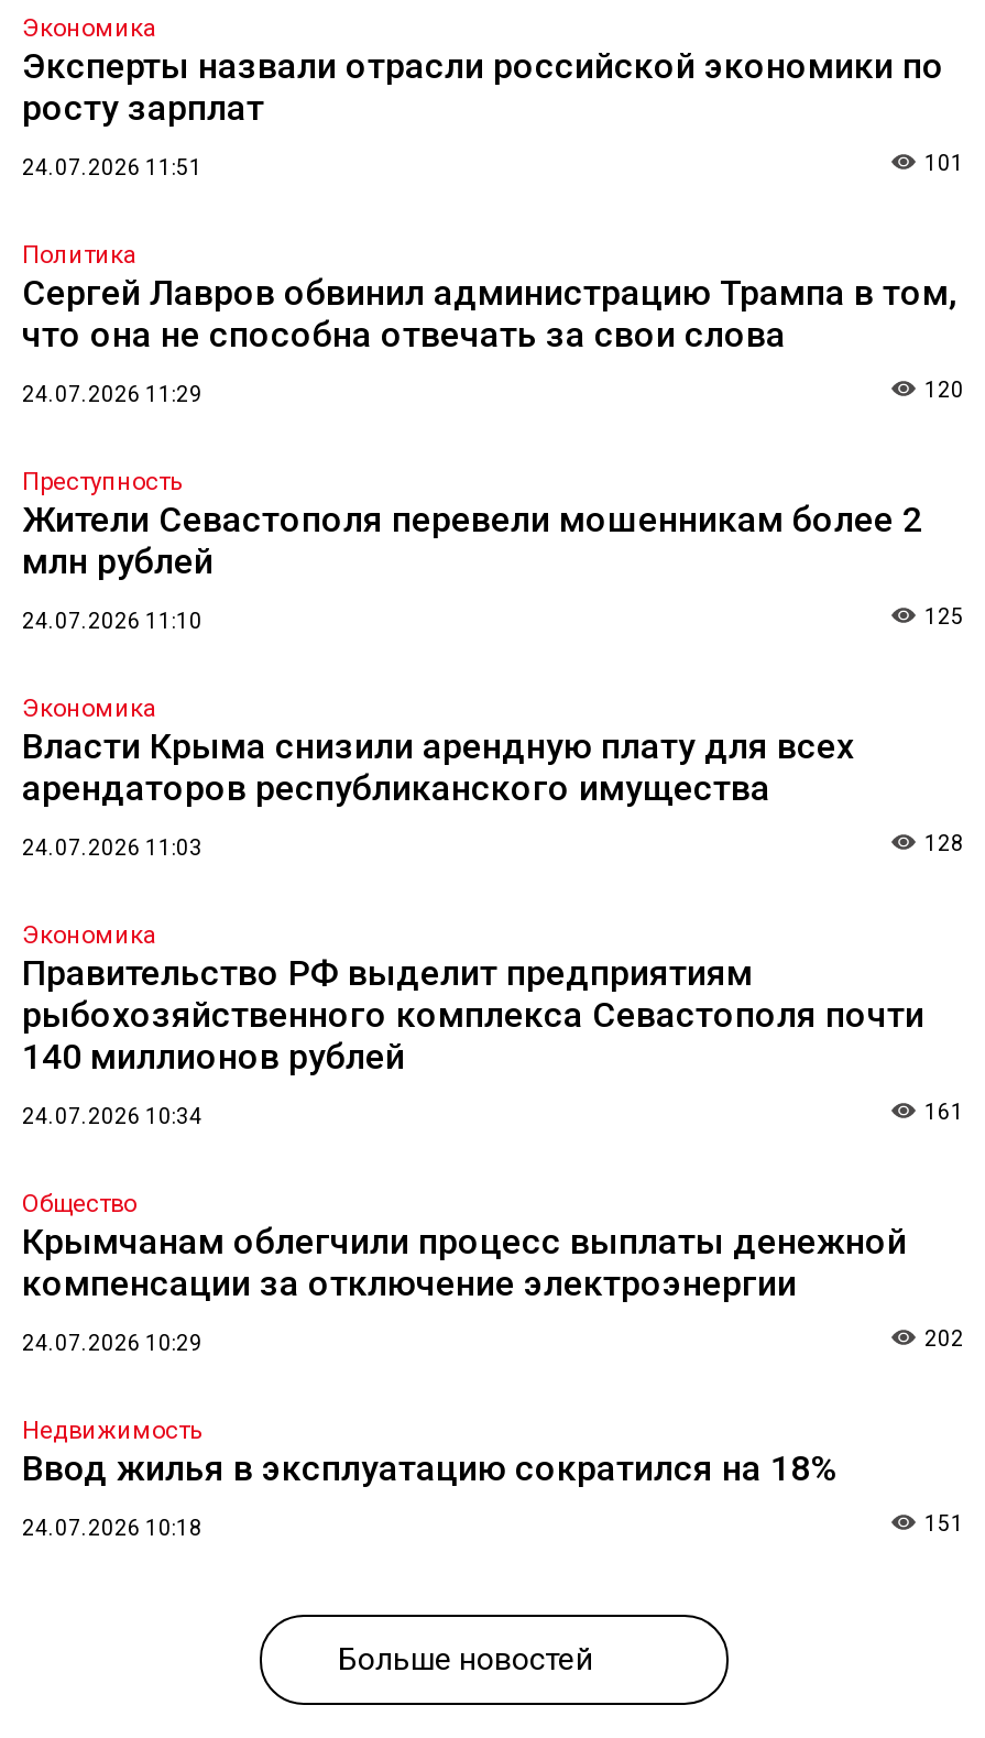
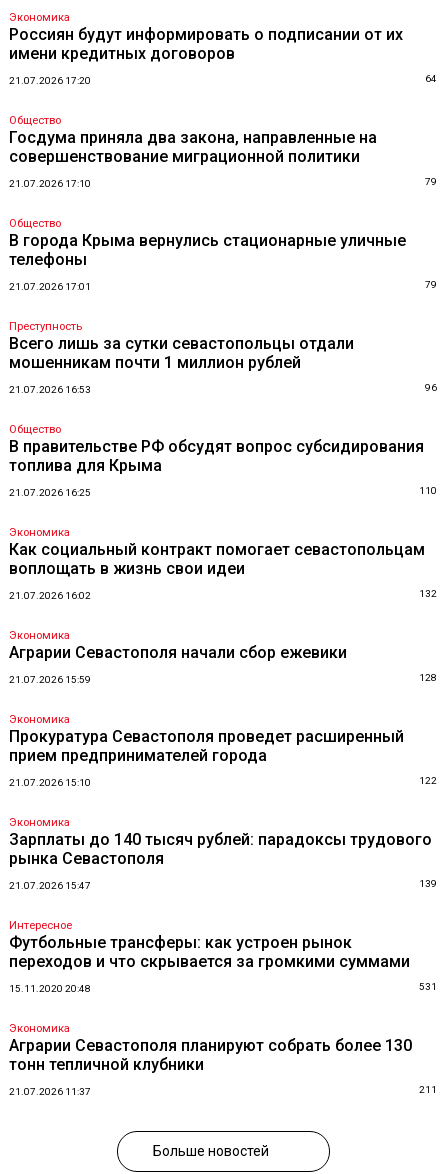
- Эксперты назвали отрасли российской экономики по
- росту зарплат
- 24.07.2026 11:51
- 101
- Политика
- Сергей Лавров обвинил администрацию Трампа в том,
- что она не способна отвечать за свои слова
- 24.07.2026 11:29
- 120
+ Россиян будут информировать о подписании от их
+ имени кредитных договоров
+ 21.07.2026 17:20
+ 64
+ Общество
+ Госдума приняла два закона, направленные на
+ совершенствование миграционной политики
+ 21.07.2026 17:10
+ 79
+ Общество
+ В города Крыма вернулись стационарные уличные
+ телефоны
+ 21.07.2026 17:01
+ 79

- Жители Севастополя перевели мошенникам более 2
- млн рублей
- 24.07.2026 11:10
- 125
+ Всего лишь за сутки севастопольцы отдали
+ мошенникам почти 1 миллион рублей
+ 21.07.2026 16:53
+ 96
+ Общество
+ В правительстве РФ обсудят вопрос субсидирования
+ топлива для Крыма
+ 21.07.2026 16:25
+ 110

- Власти Крыма снизили арендную плату для всех
- арендаторов республиканского имущества
- 24.07.2026 11:03
+ Как социальный контракт помогает севастопольцам
+ воплощать в жизнь свои идеи
+ 21.07.2026 16:02
+ 132
+ Экономика
+ Аграрии Севастополя начали сбор ежевики
+ 21.07.2026 15:59

- Правительство РФ выделит предприятиям
- рыбохозяйственного комплекса Севастополя почти
- 140 миллионов рублей
- 24.07.2026 10:34
- 161
- Общество
- Крымчанам облегчили процесс выплаты денежной
- компенсации за отключение электроэнергии
- 24.07.2026 10:29
- 202
- Недвижимость
- Ввод жилья в эксплуатацию сократился на 18%
- 24.07.2026 10:18
- 151
+ Прокуратура Севастополя проведет расширенный
+ прием предпринимателей города
+ 21.07.2026 15:10
+ 122
+ Экономика
+ Зарплаты до 140 тысяч рублей: парадоксы трудового
+ рынка Севастополя
+ 21.07.2026 15:47
+ 139
+ Интересное
+ Футбольные трансферы: как устроен рынок
+ переходов и что скрывается за громкими суммами
+ 15.11.2020 20:48
+ 531
+ Экономика
+ Аграрии Севастополя планируют собрать более 130
+ тонн тепличной клубники
+ 21.07.2026 11:37
+ 211
